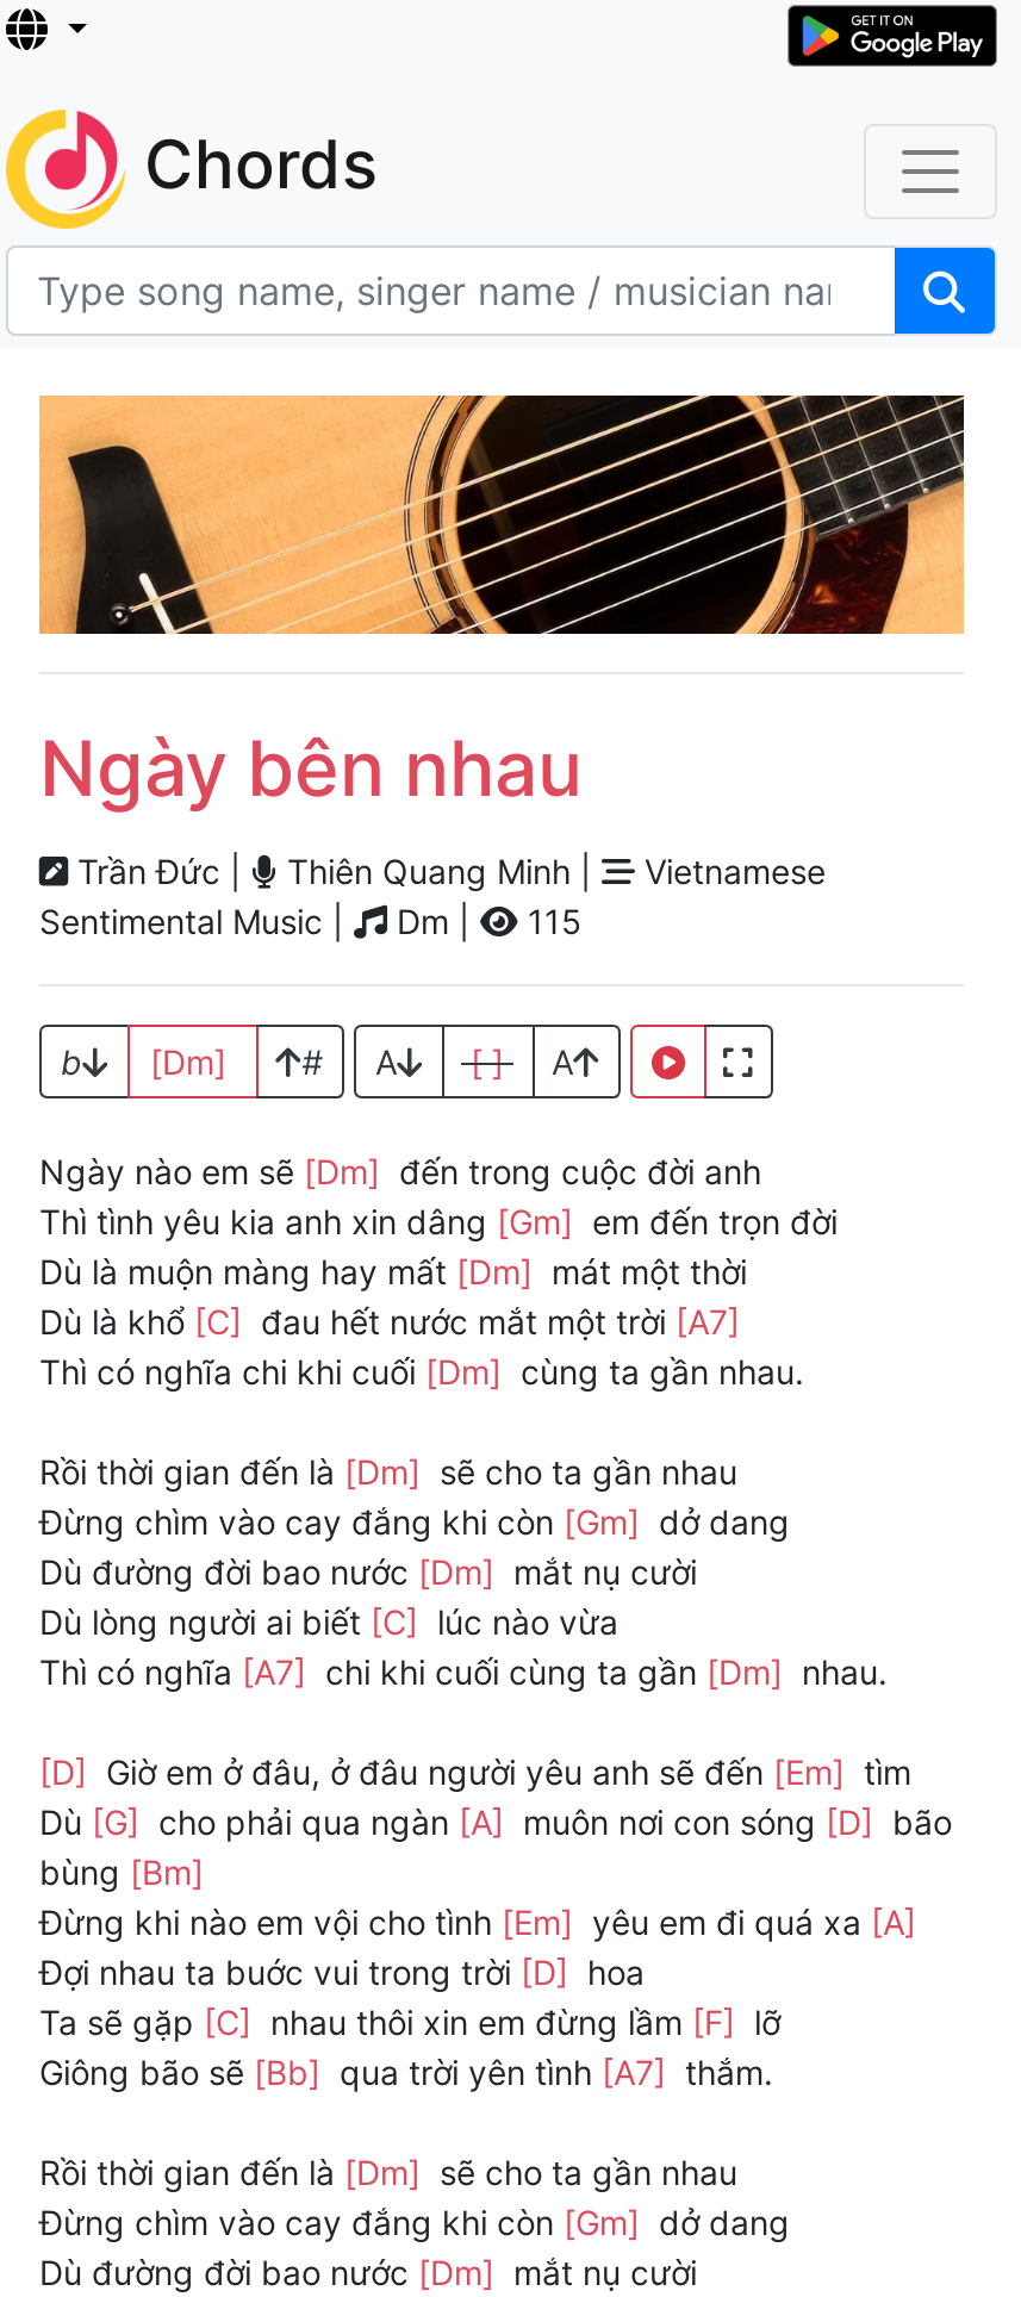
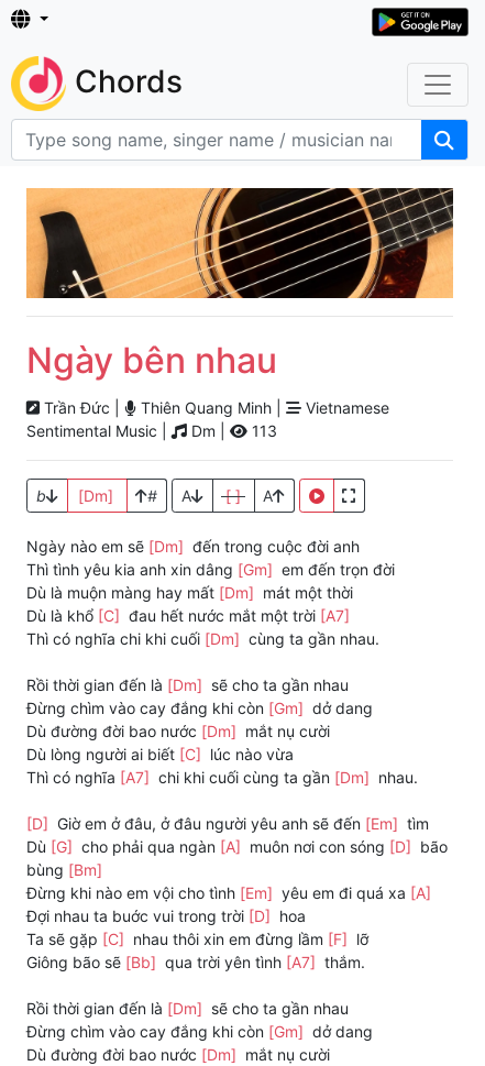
- 115
+ 113
